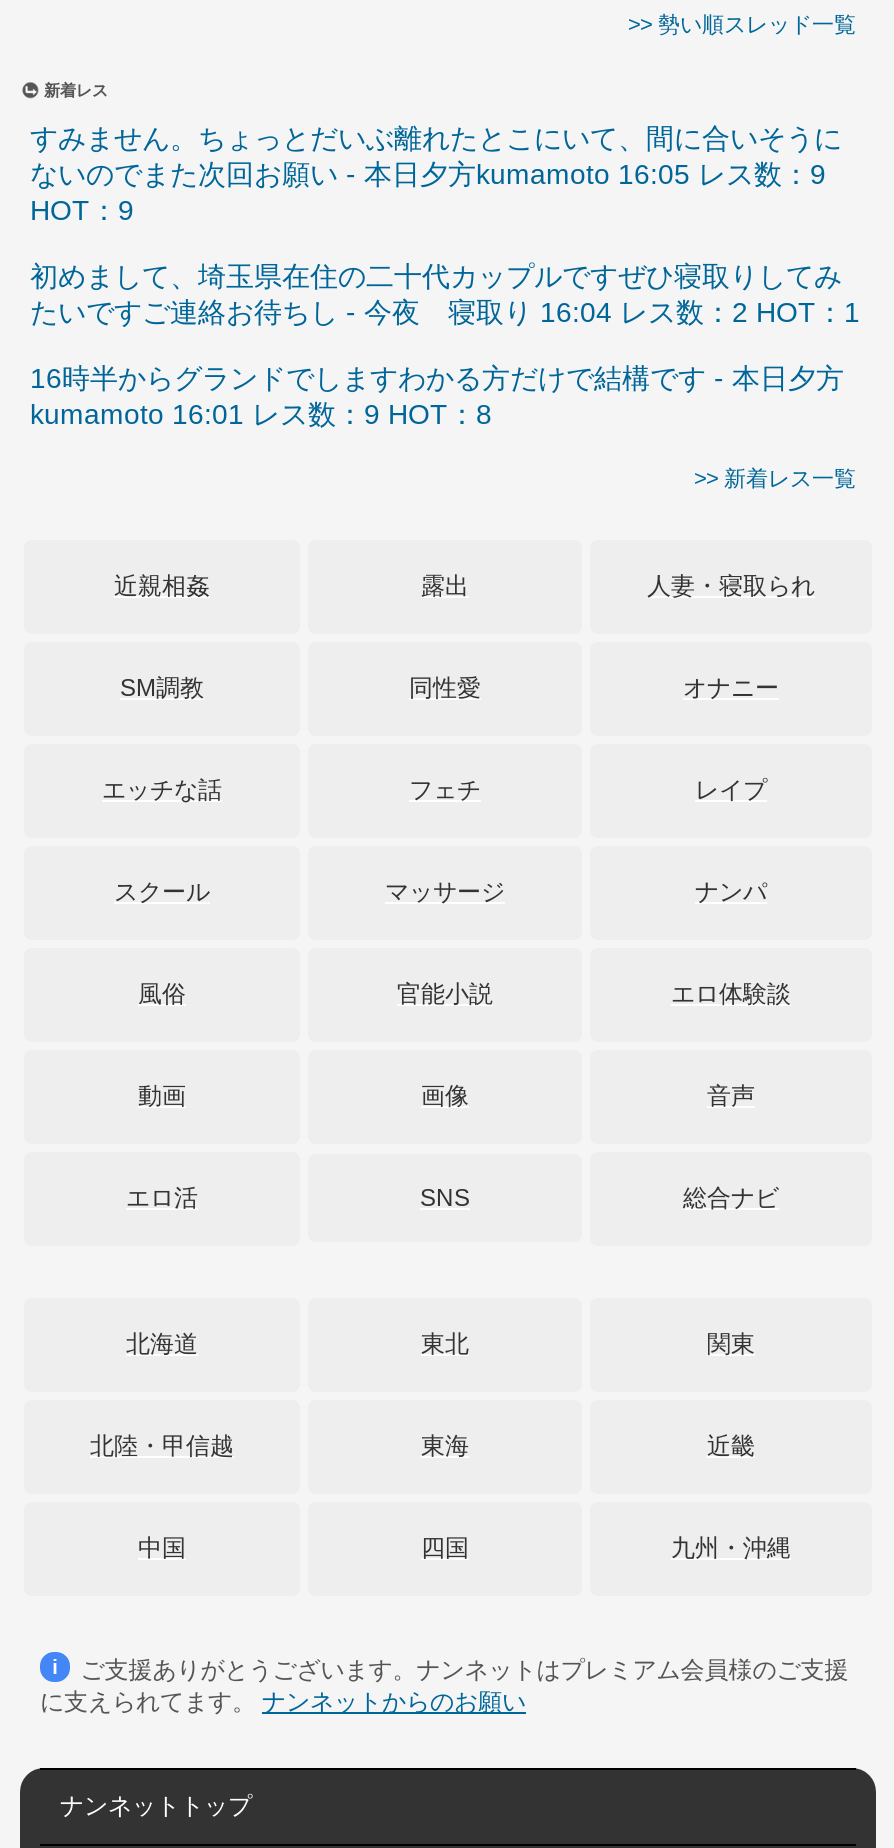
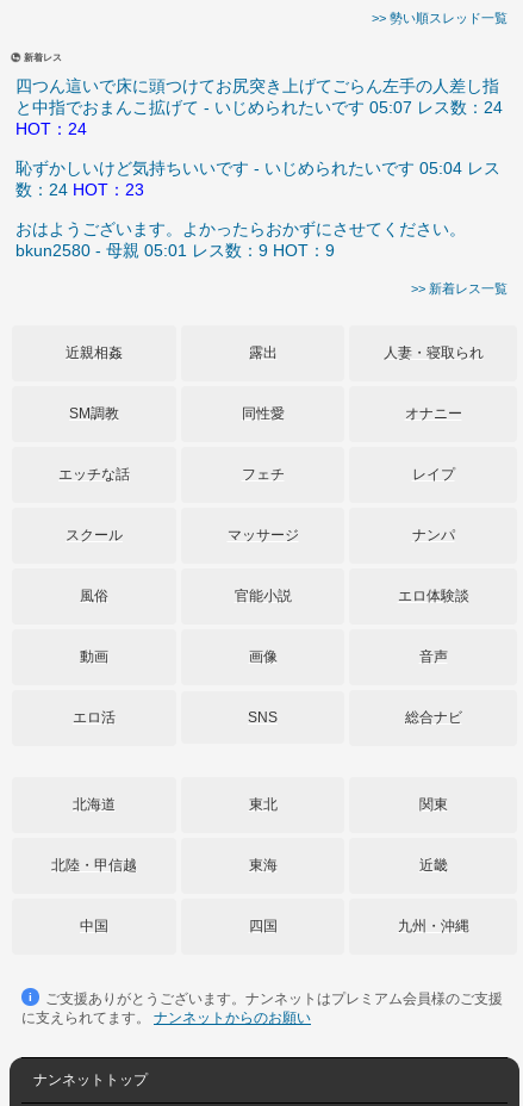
- すみません。ちょっとだいぶ離れたとこにいて、間に合いそうに
- ないのでまた次回お願い - 本日夕方kumamoto 16:05 レス数：9
- HOT：9
+ 四つん這いで床に頭つけてお尻突き上げてごらん左手の人差し指
+ と中指でおまんこ拡げて - いじめられたいです 05:07 レス数：24
+ HOT：24

- 初めまして、埼玉県在住の二十代カップルですぜひ寝取りしてみ
- たいですご連絡お待ちし - 今夜 寝取り 16:04 レス数：2 HOT：1
+ 恥ずかしいけど気持ちいいです - いじめられたいです 05:04 レス
+ 数：24 HOT：23

- 16時半からグランドでしますわかる方だけで結構です - 本日夕方
- kumamoto 16:01 レス数：9 HOT：8
+ おはようございます。よかったらおかずにさせてください。
+ bkun2580 - 母親 05:01 レス数：9 HOT：9
